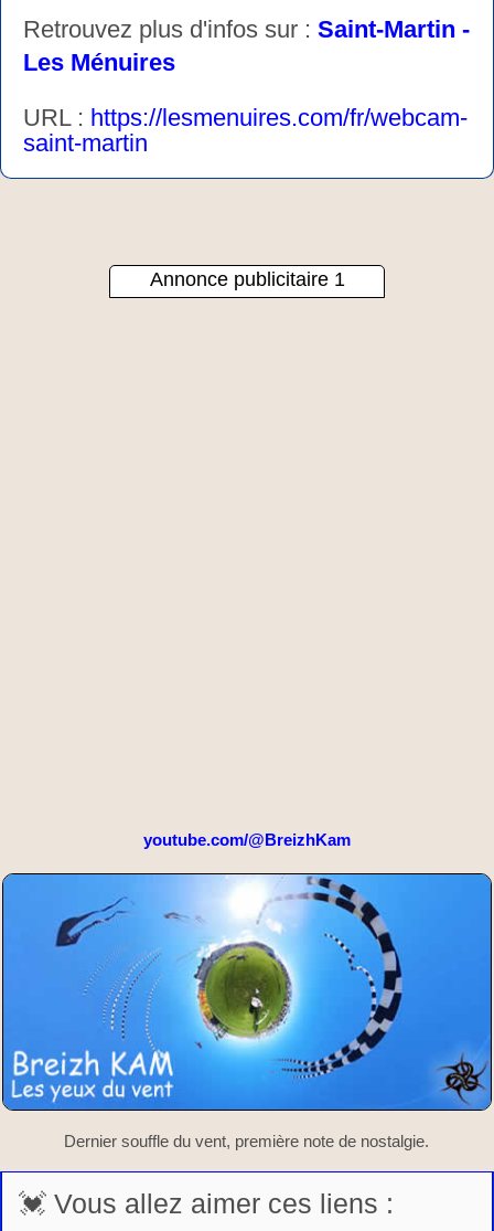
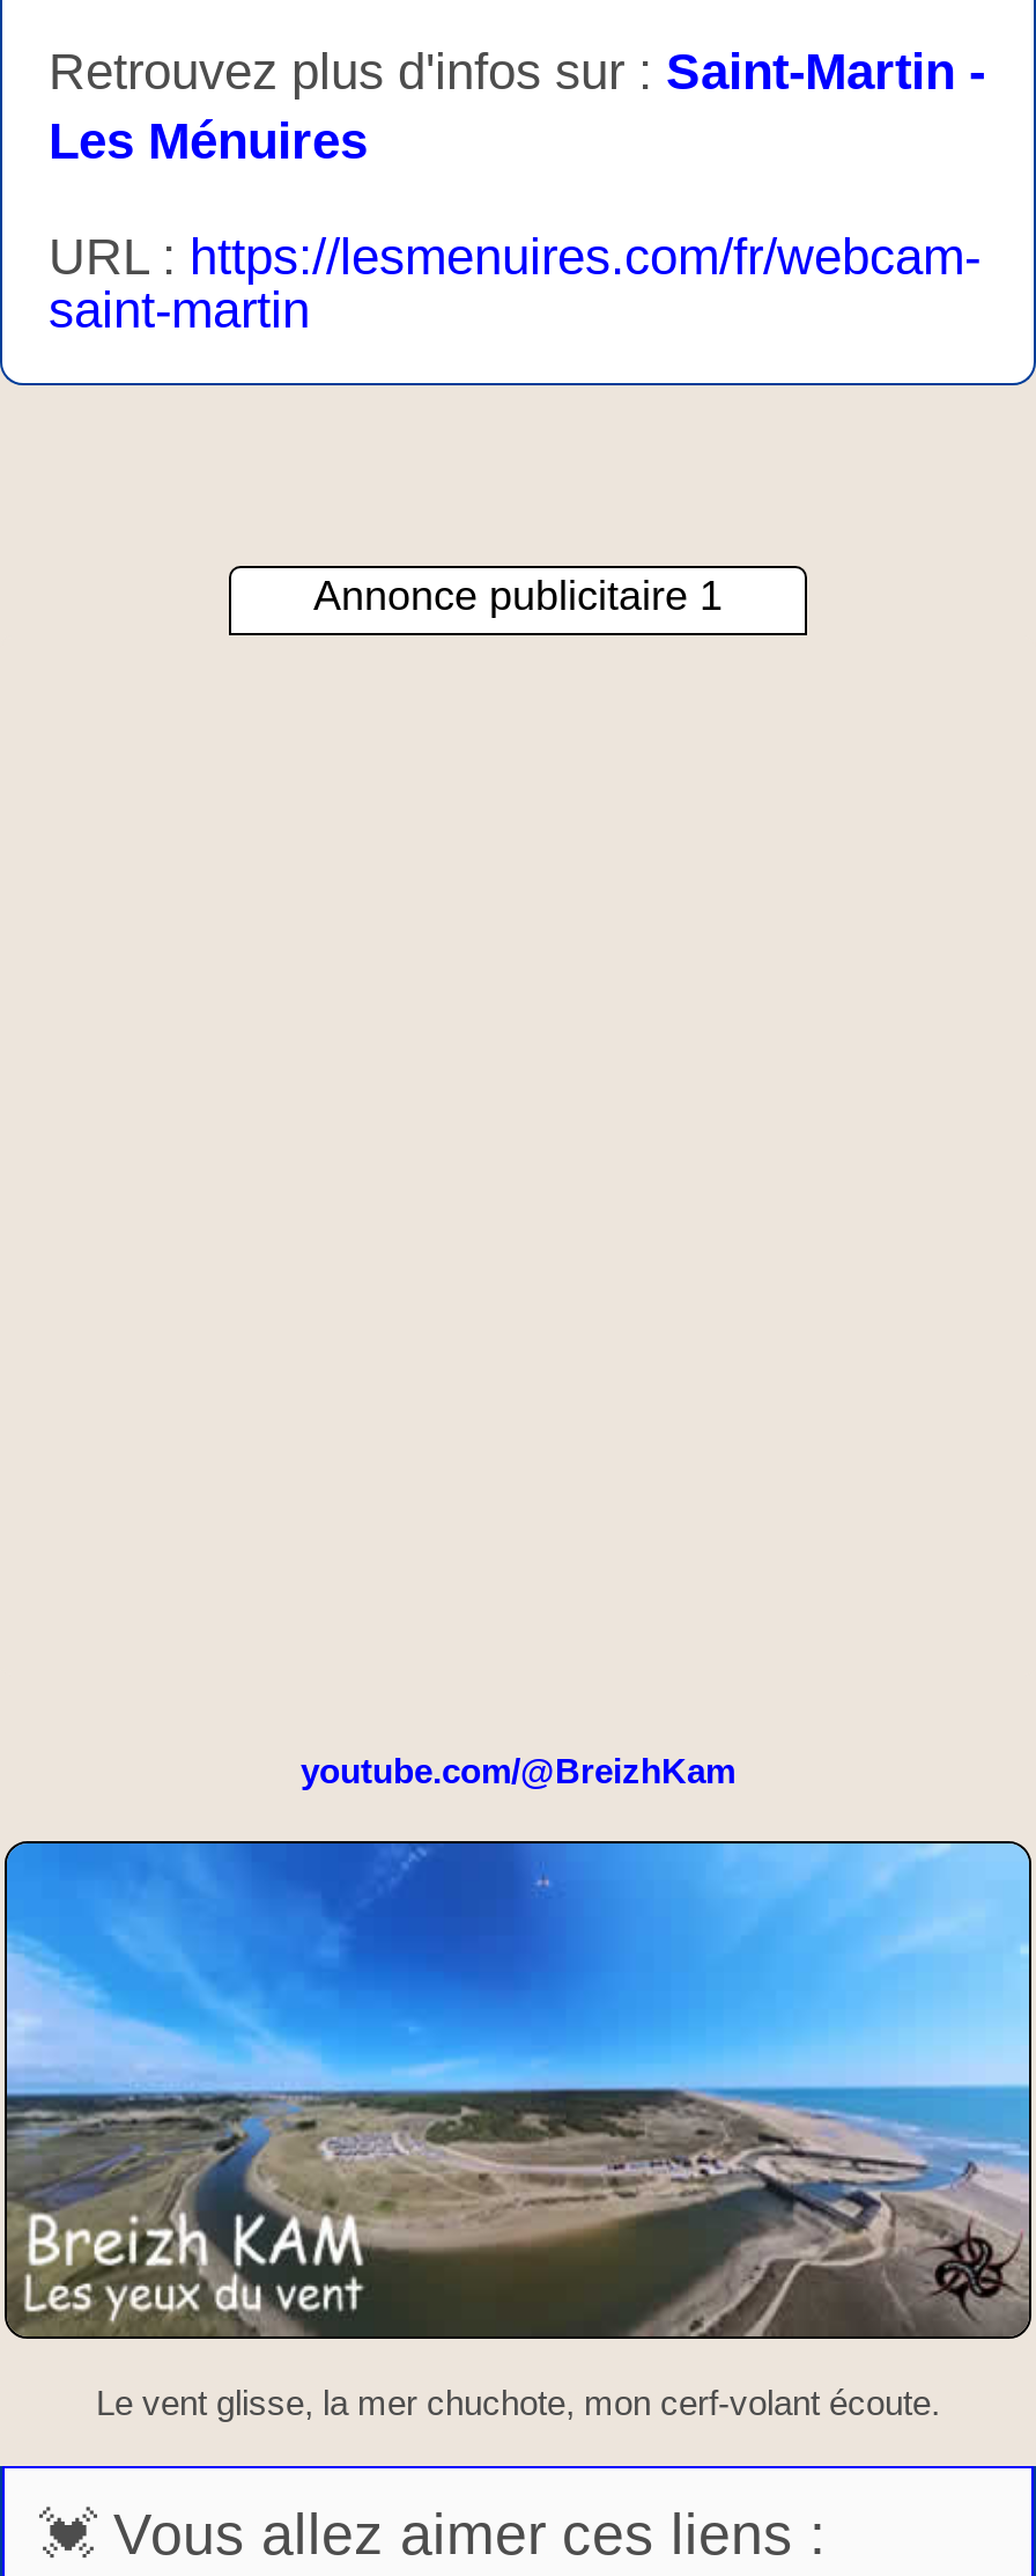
- [image]
- Dernier souffle du vent, première note de nostalgie.
+ [image]
+ Le vent glisse, la mer chuchote, mon cerf-volant écoute.
